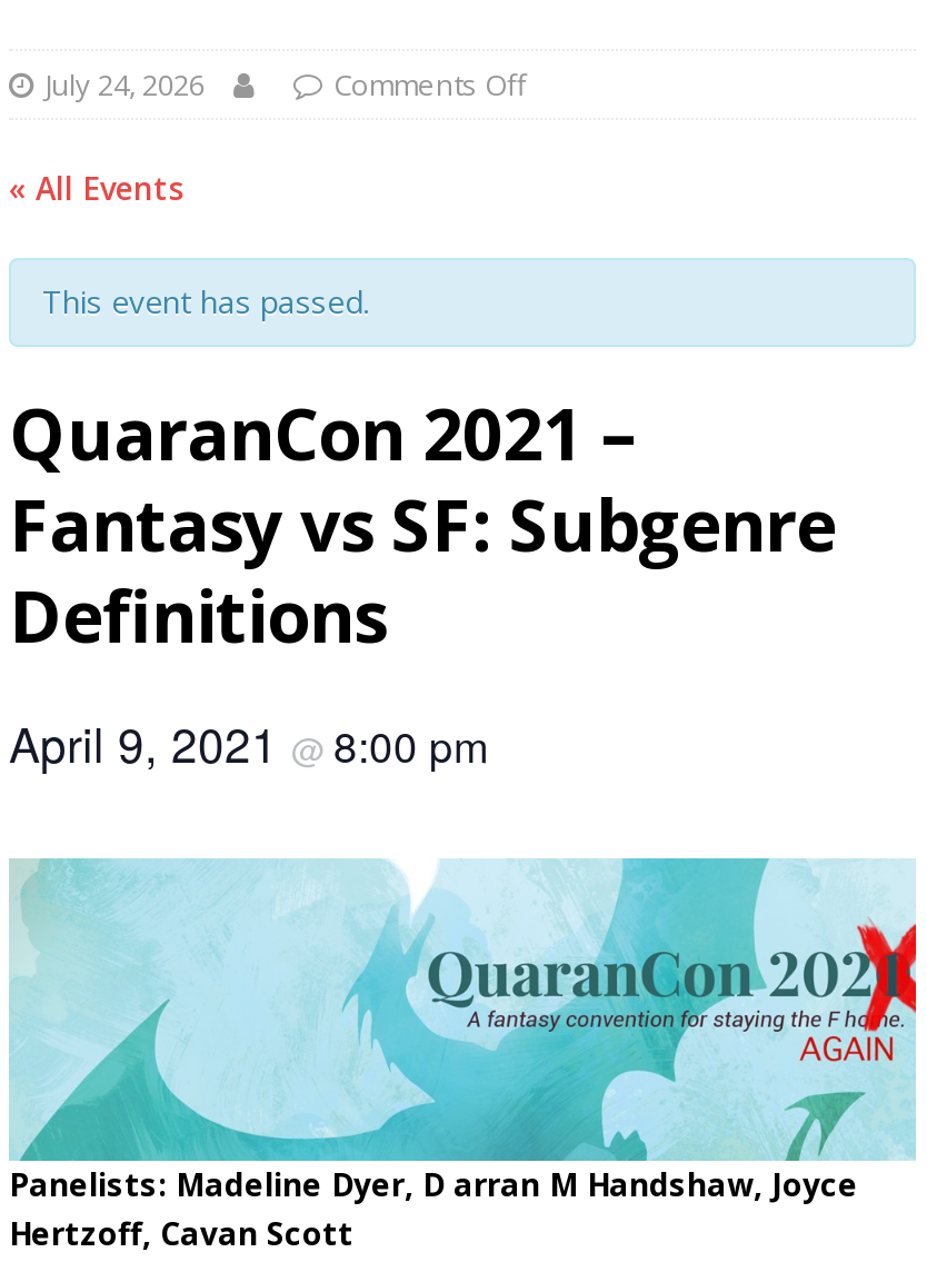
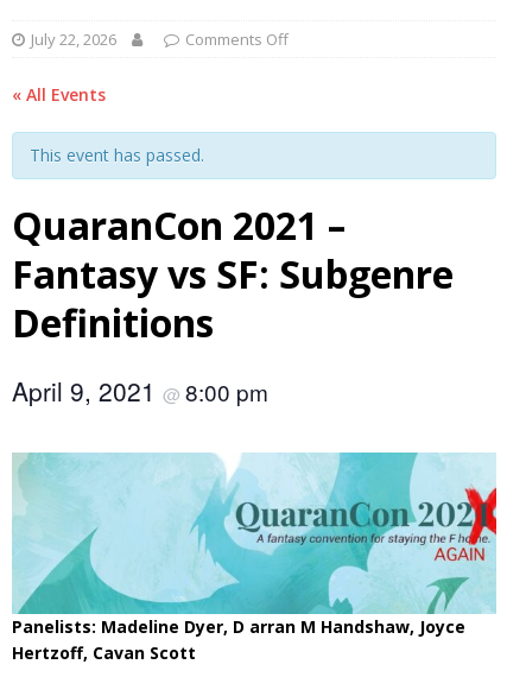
- July 24, 2026
+ July 22, 2026
